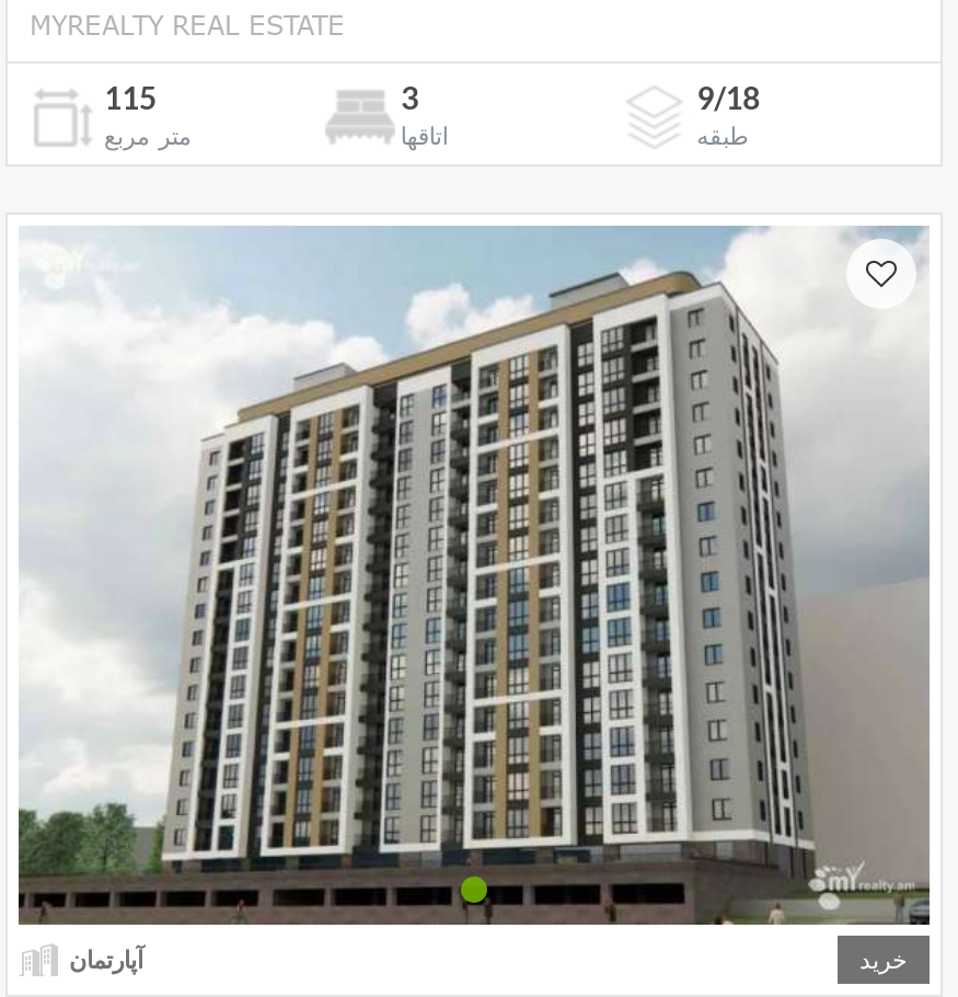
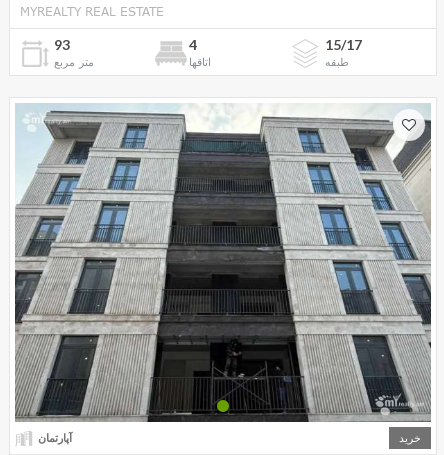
- 115
+ 93

- 3
+ 4

- 9/18
+ 15/17

- [image]
+ [image]
